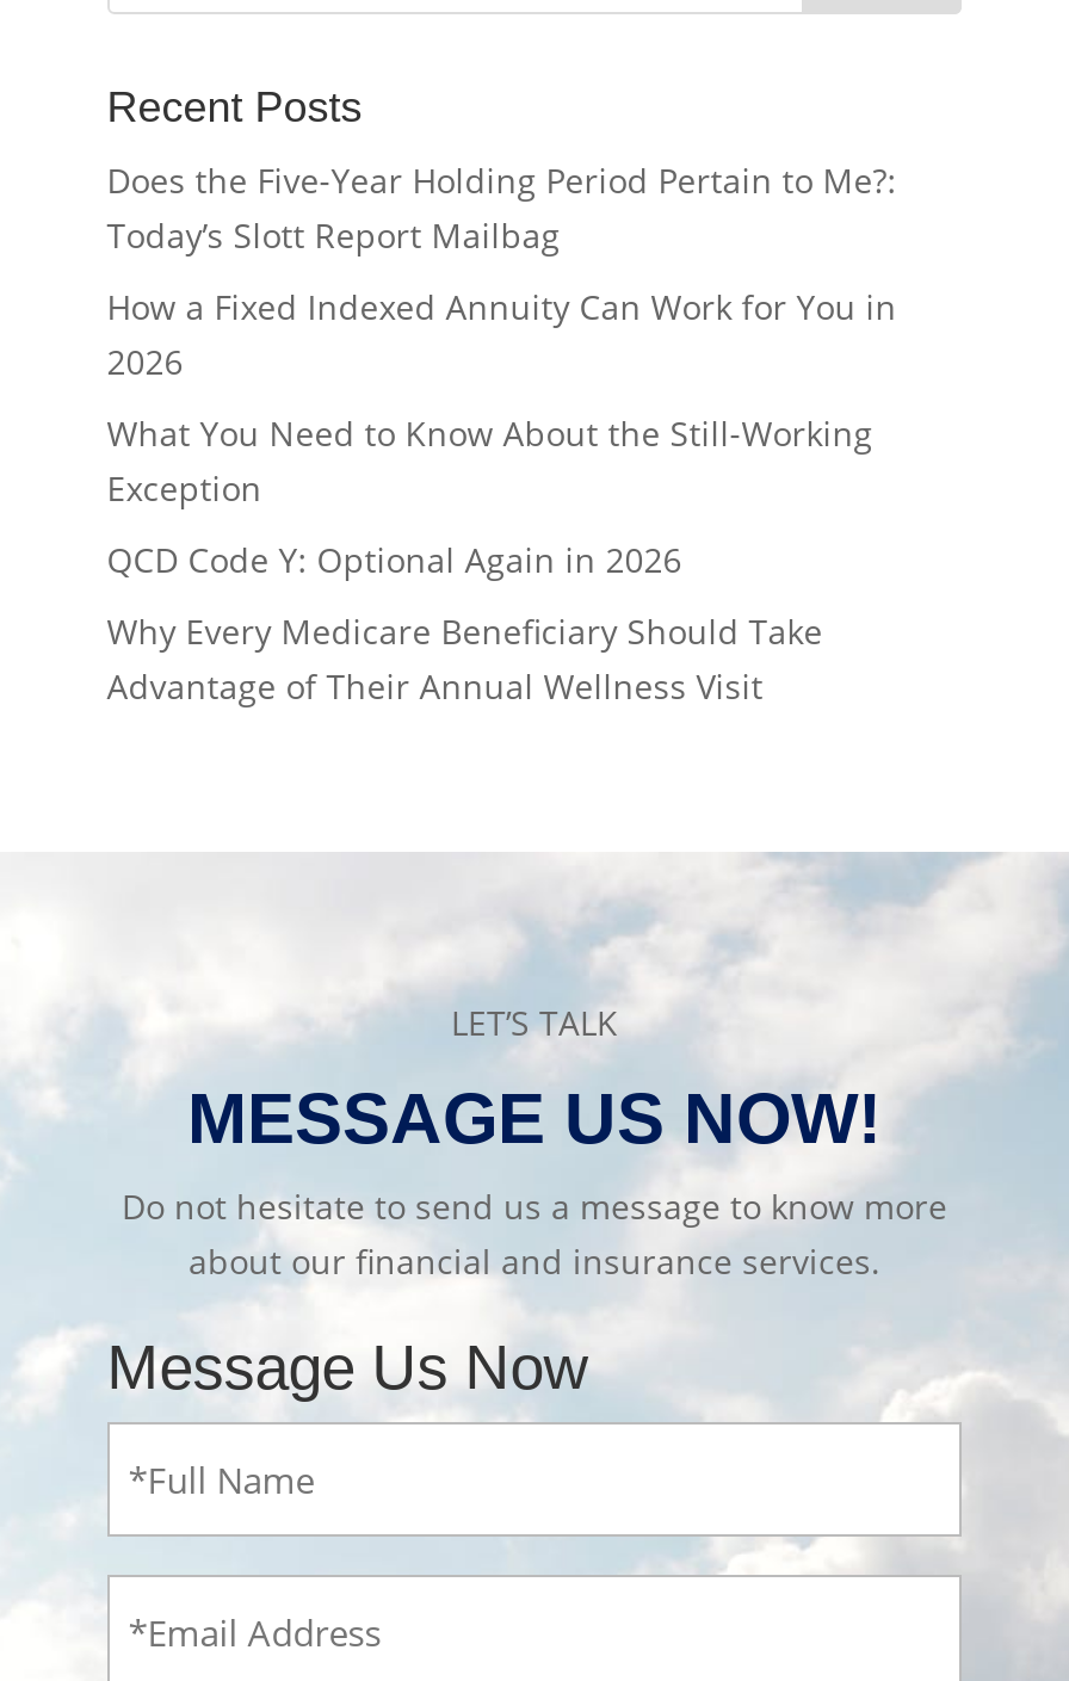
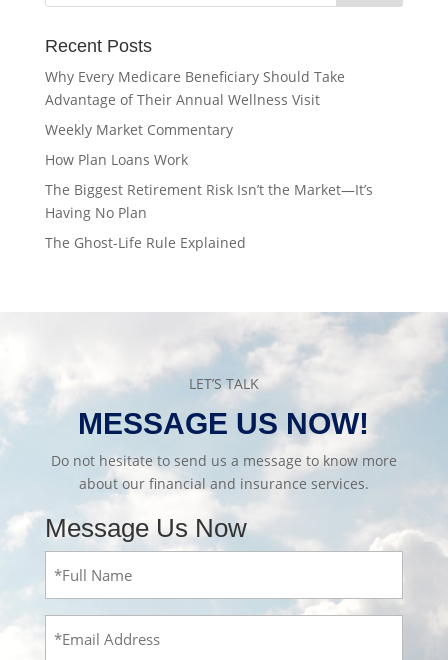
- Does the Five-Year Holding Period Pertain to Me?:
- Today’s Slott Report Mailbag
- How a Fixed Indexed Annuity Can Work for You in
- 2026
- What You Need to Know About the Still-Working
- Exception
- QCD Code Y: Optional Again in 2026

moved up: Why Every Medicare Beneficiary Should Take | Advantage of Their Annual Wellness Visit

+ Weekly Market Commentary
+ How Plan Loans Work
+ The Biggest Retirement Risk Isn’t the Market—It’s
+ Having No Plan
+ The Ghost-Life Rule Explained
